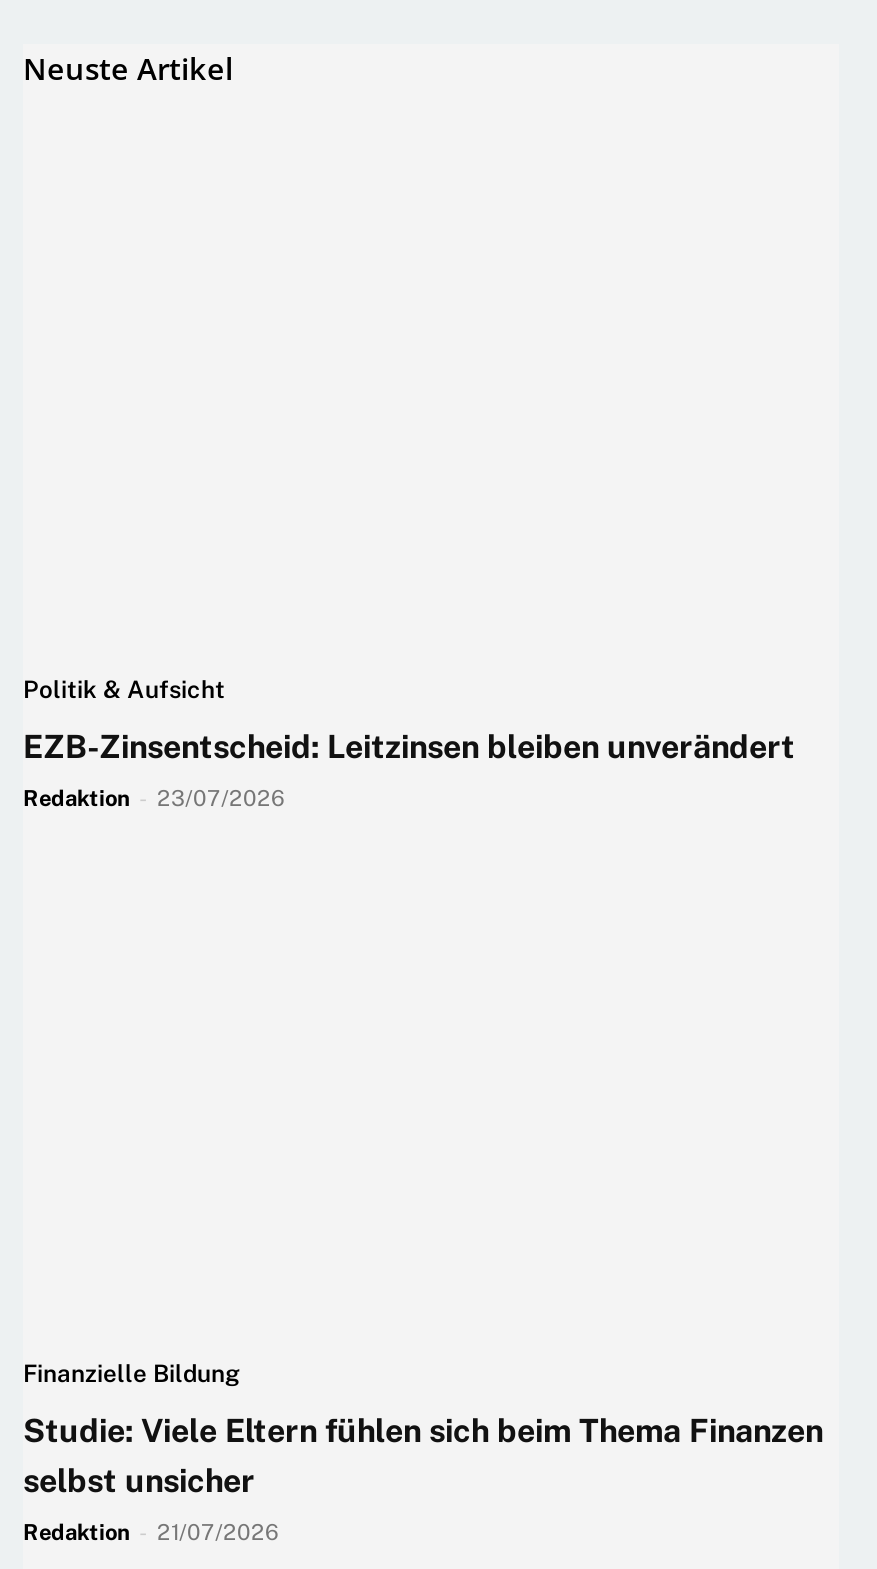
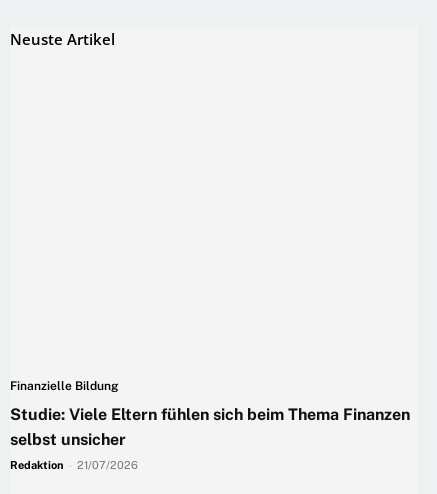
- Politik & Aufsicht
- EZB-Zinsentscheid: Leitzinsen bleiben unverändert
- Redaktion - 23/07/2026
